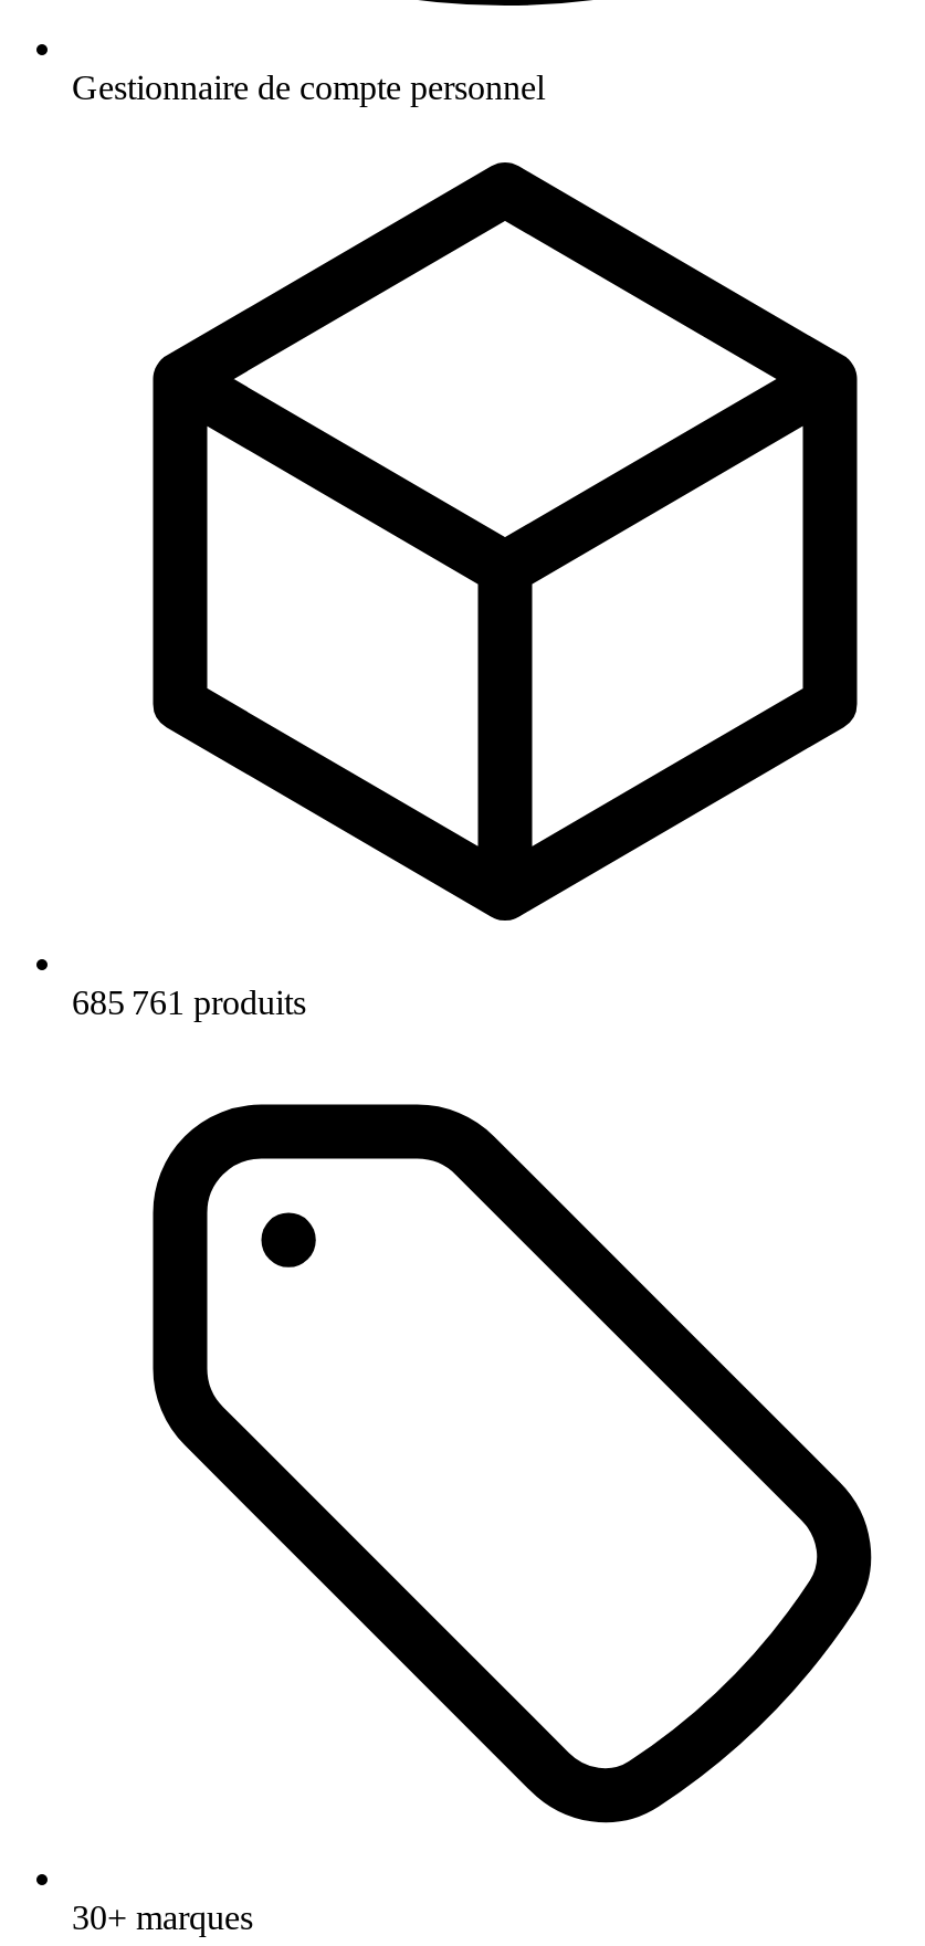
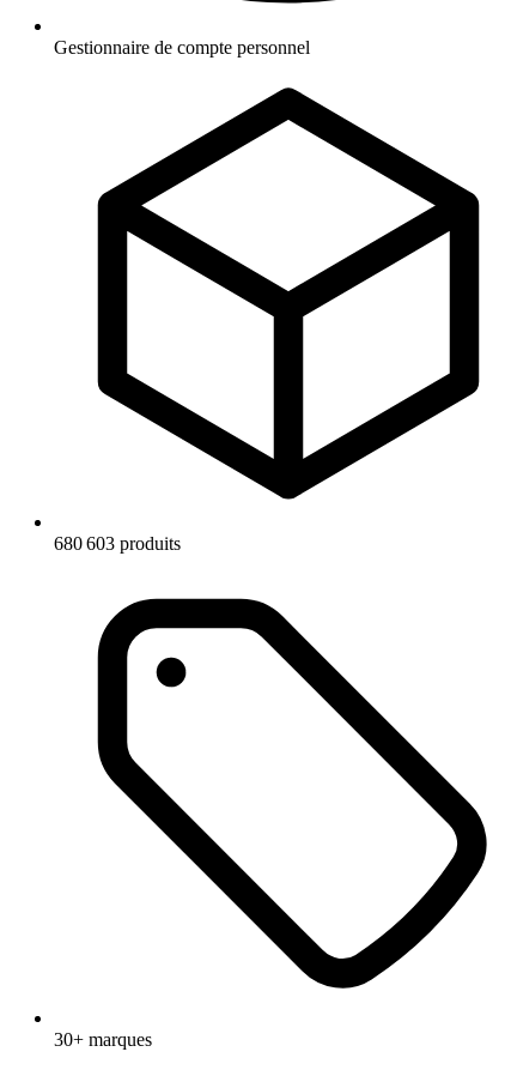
- 685 761 produits
+ 680 603 produits
